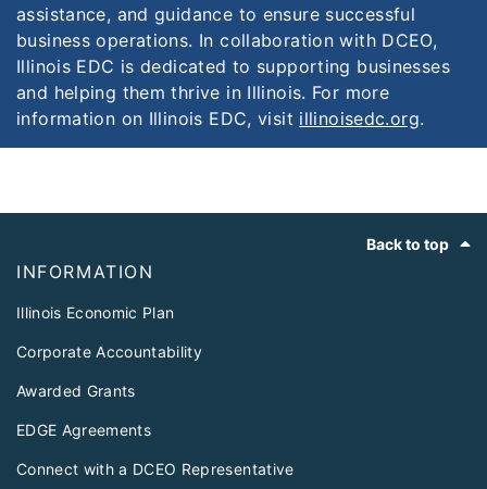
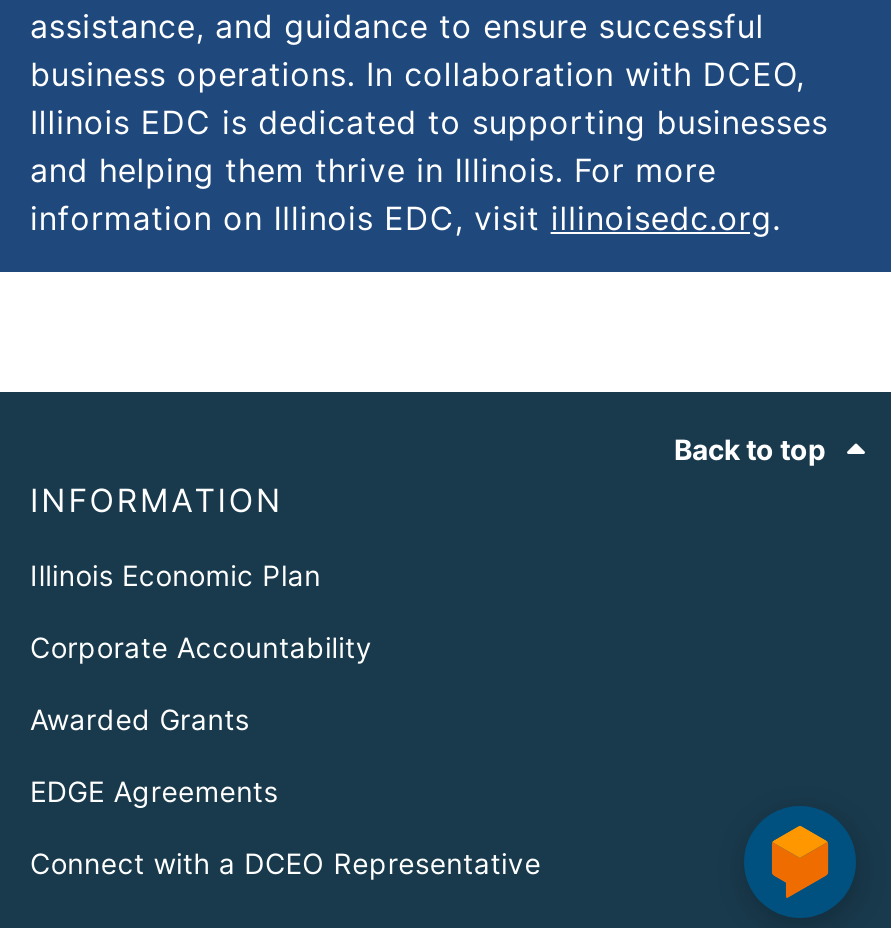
+ [image]
